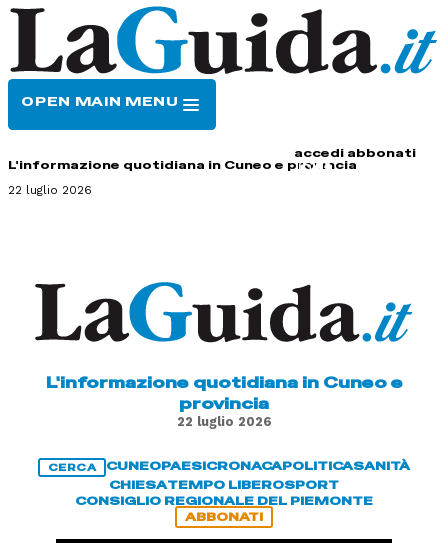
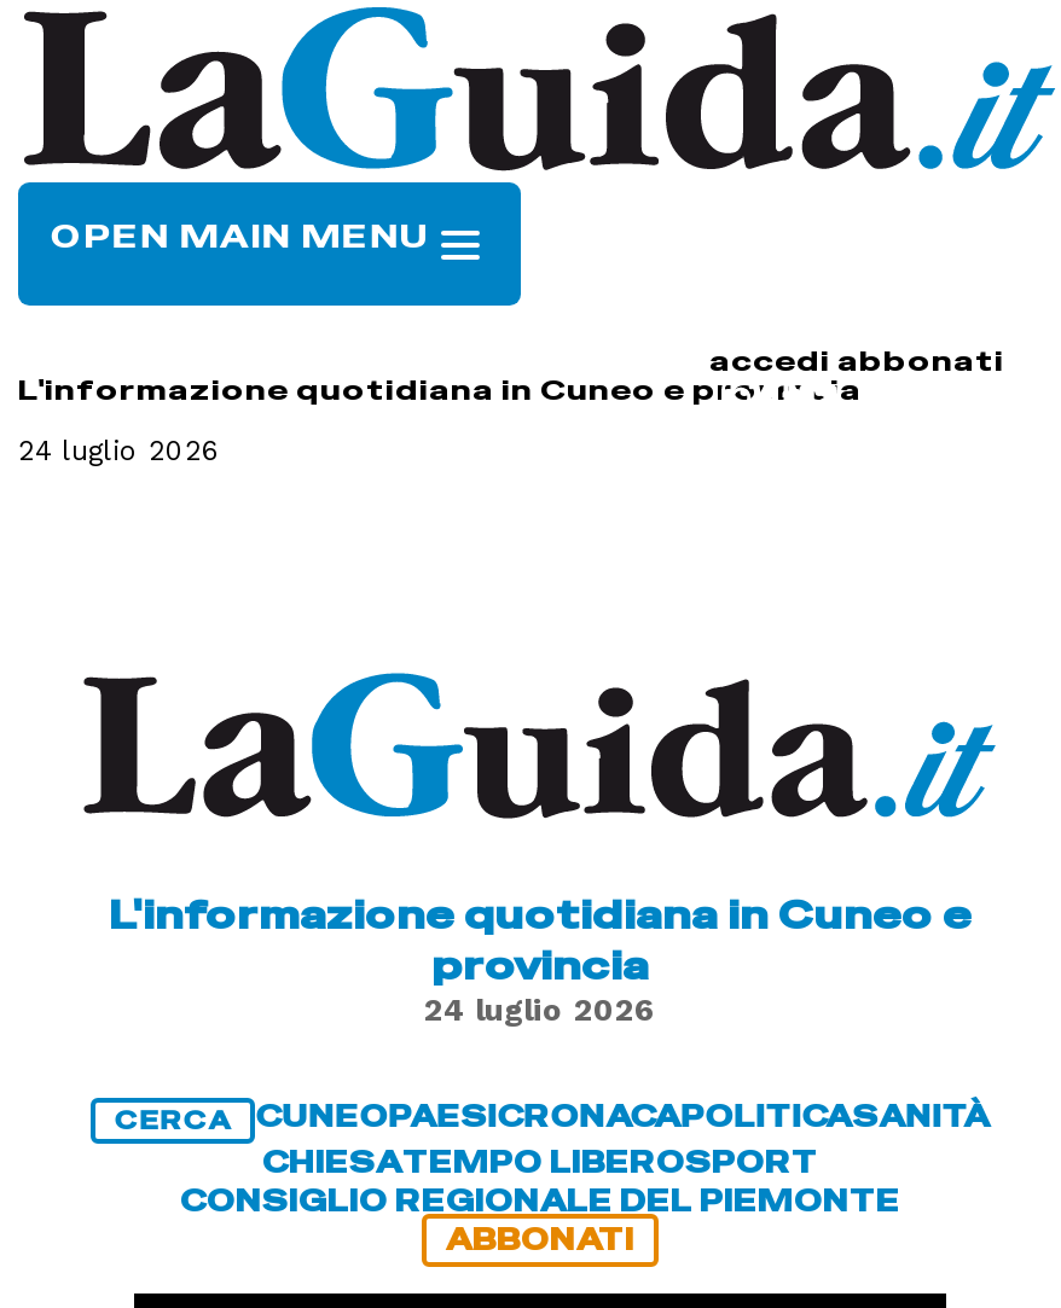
- 22 luglio 2026
+ 24 luglio 2026

- 22 luglio 2026
+ 24 luglio 2026
